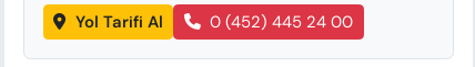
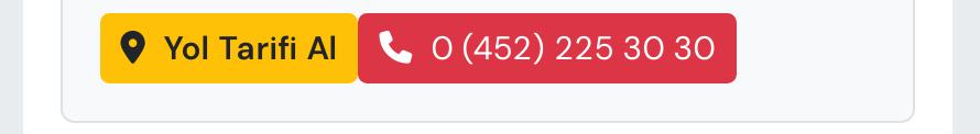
- 0 (452) 445 24 00
+ 0 (452) 225 30 30
